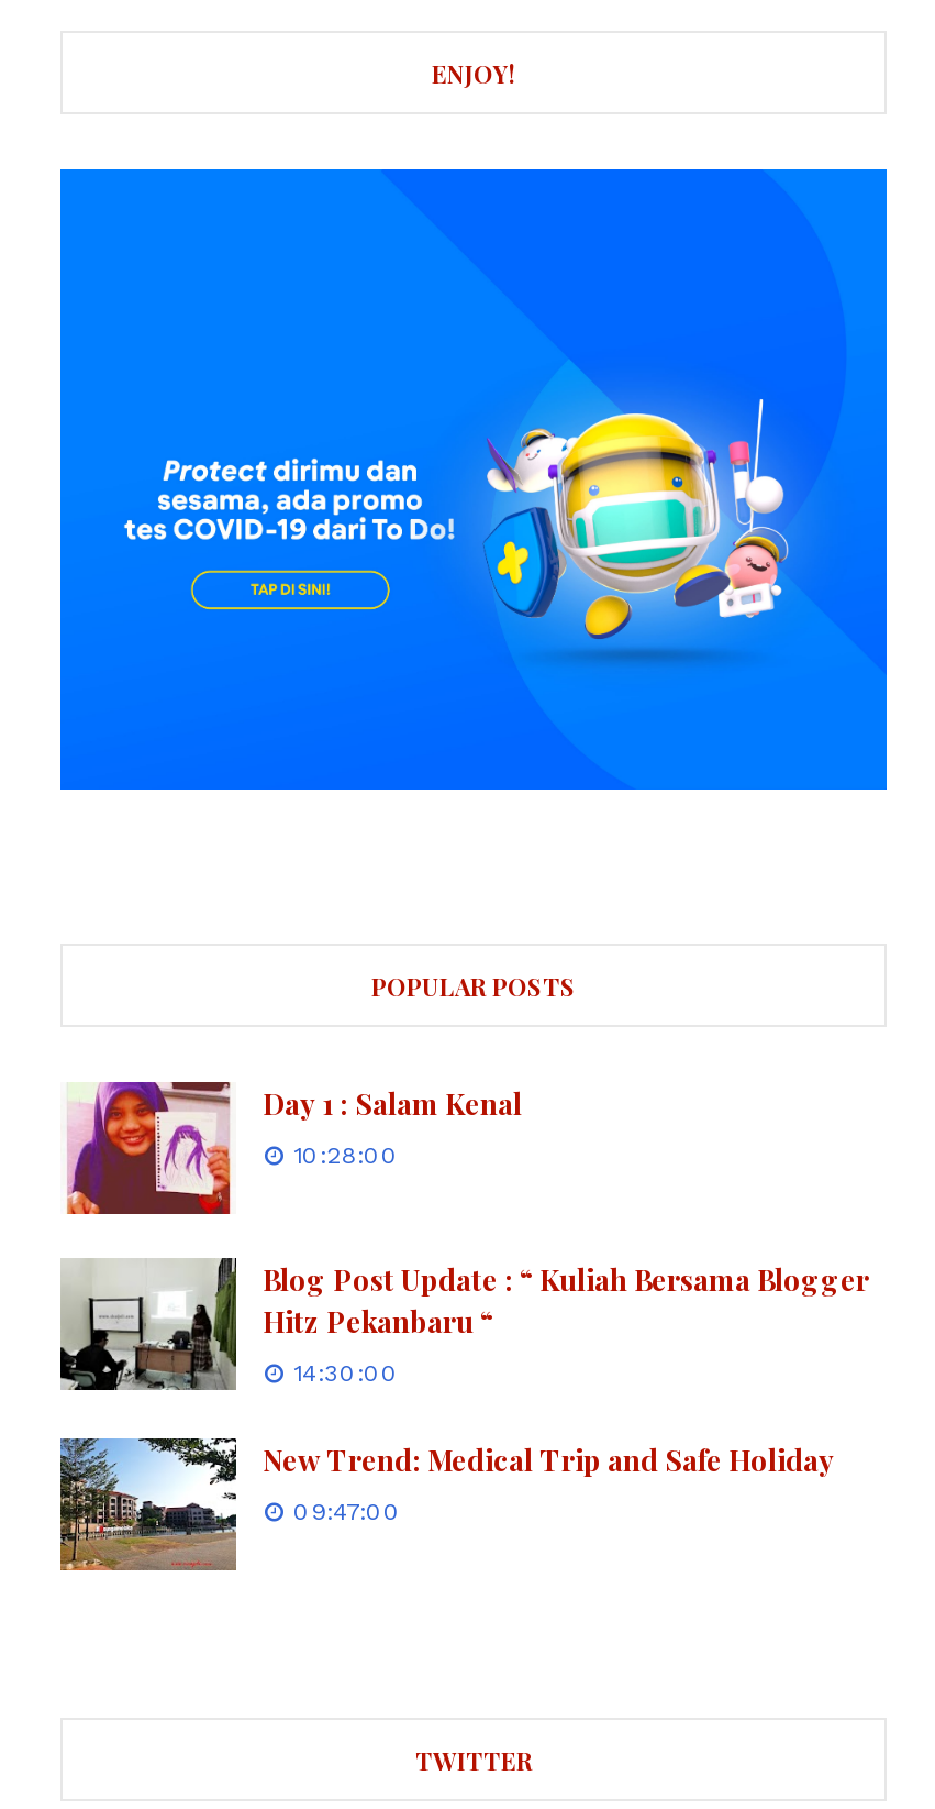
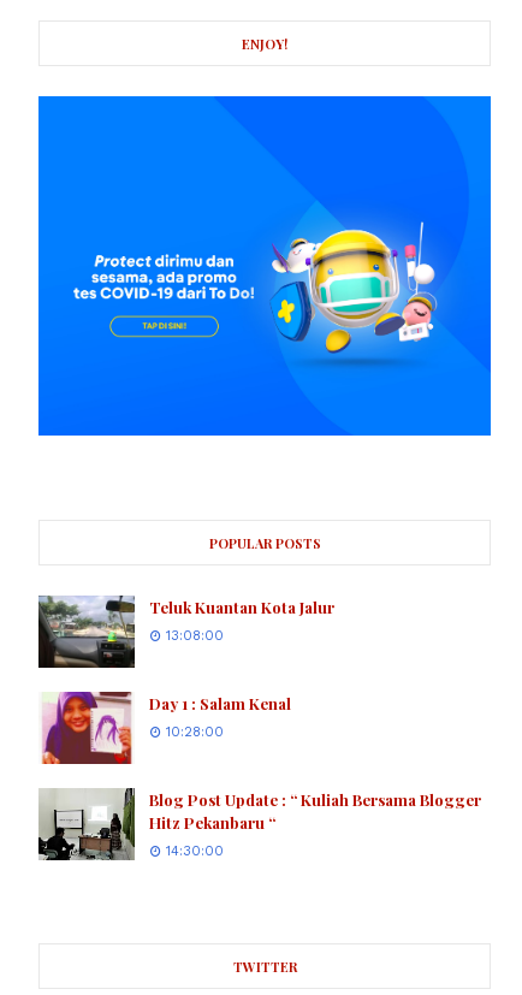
+ [image]
+ Teluk Kuantan Kota Jalur
+ 13:08:00

moved down: [image] | Day 1 : Salam Kenal | 10:28:00 | Blog Post Update : “ Kuliah Bersama Blogger | Hitz Pekanbaru “ | 14:30:00

- [image]
- New Trend: Medical Trip and Safe Holiday
- 09:47:00
